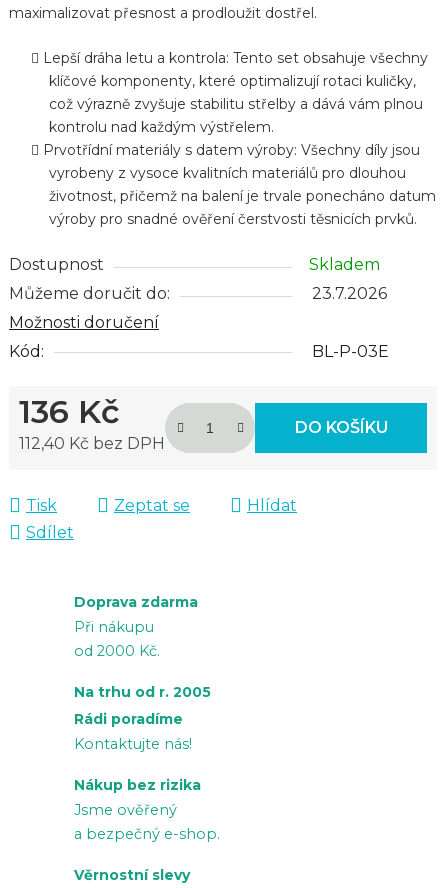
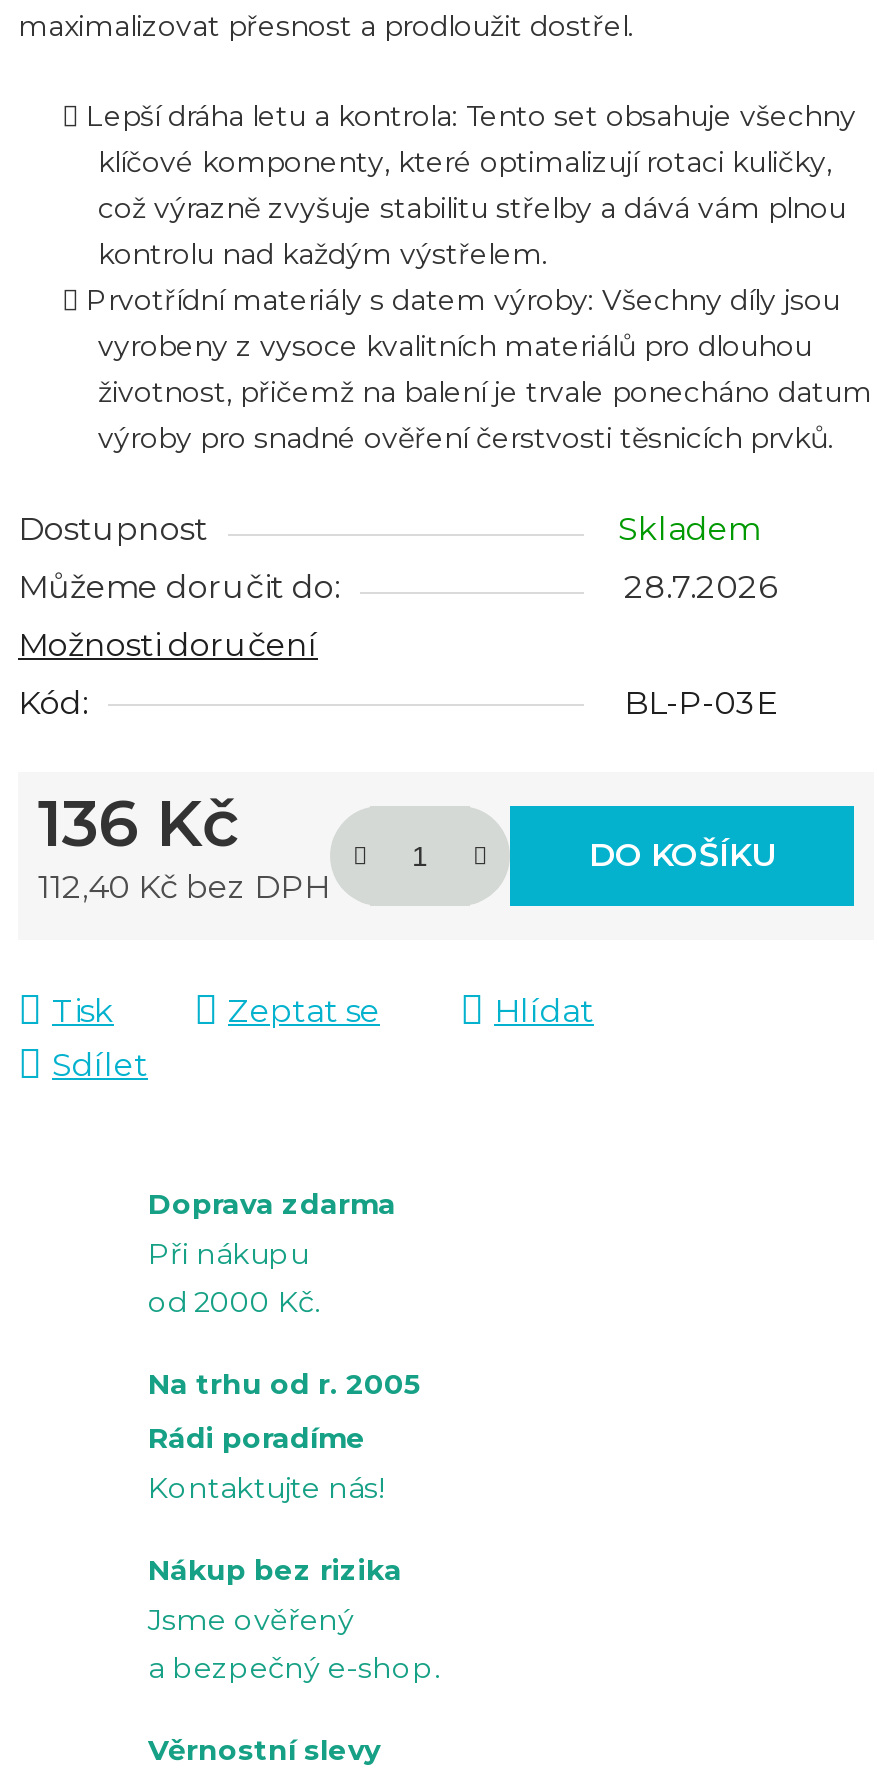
- 23.7.2026
+ 28.7.2026
